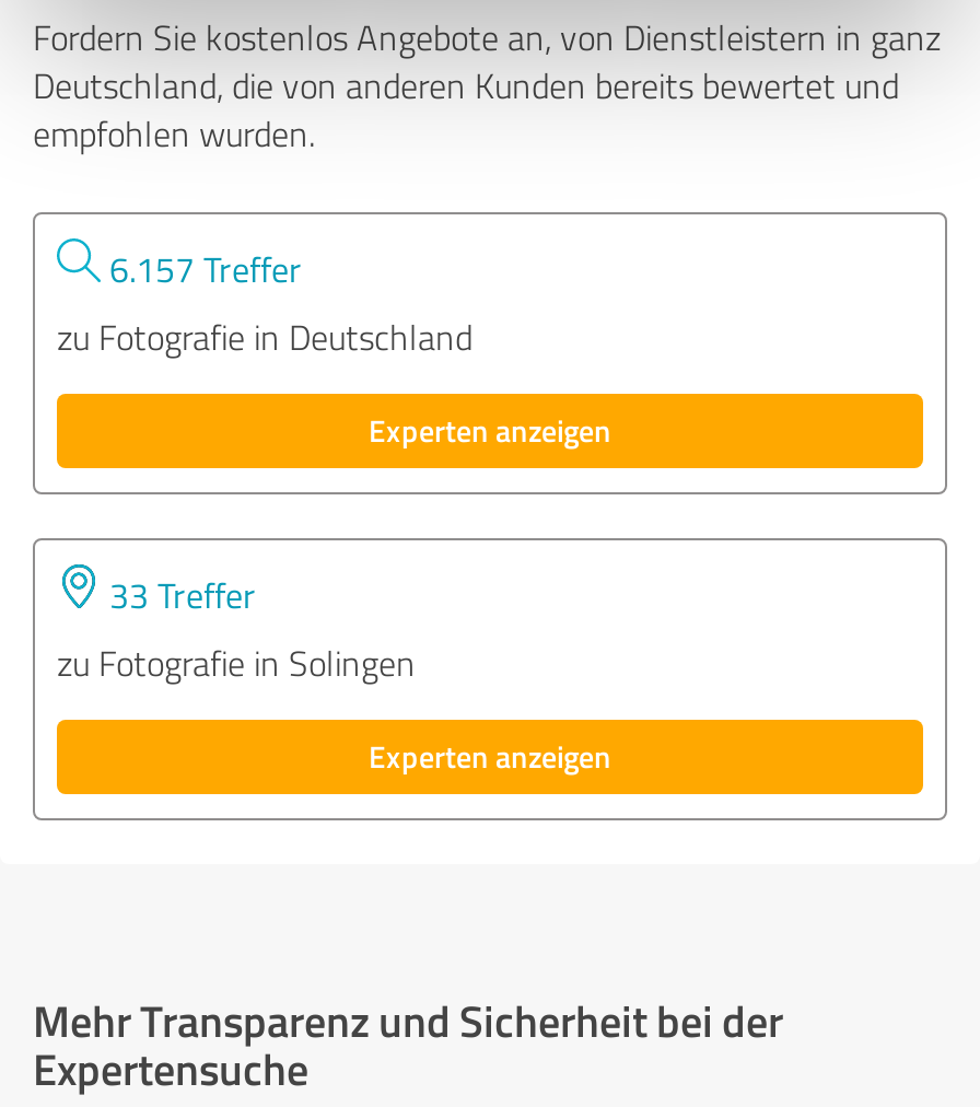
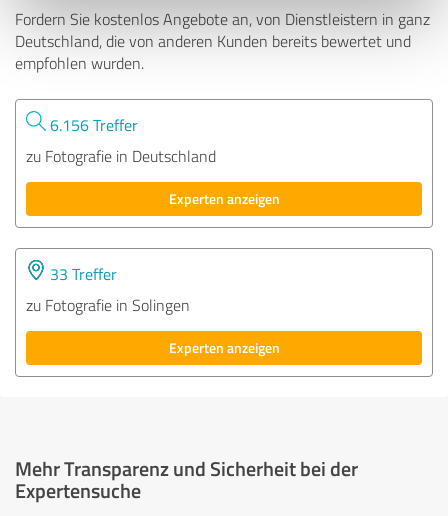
- 6.157 Treffer
+ 6.156 Treffer
